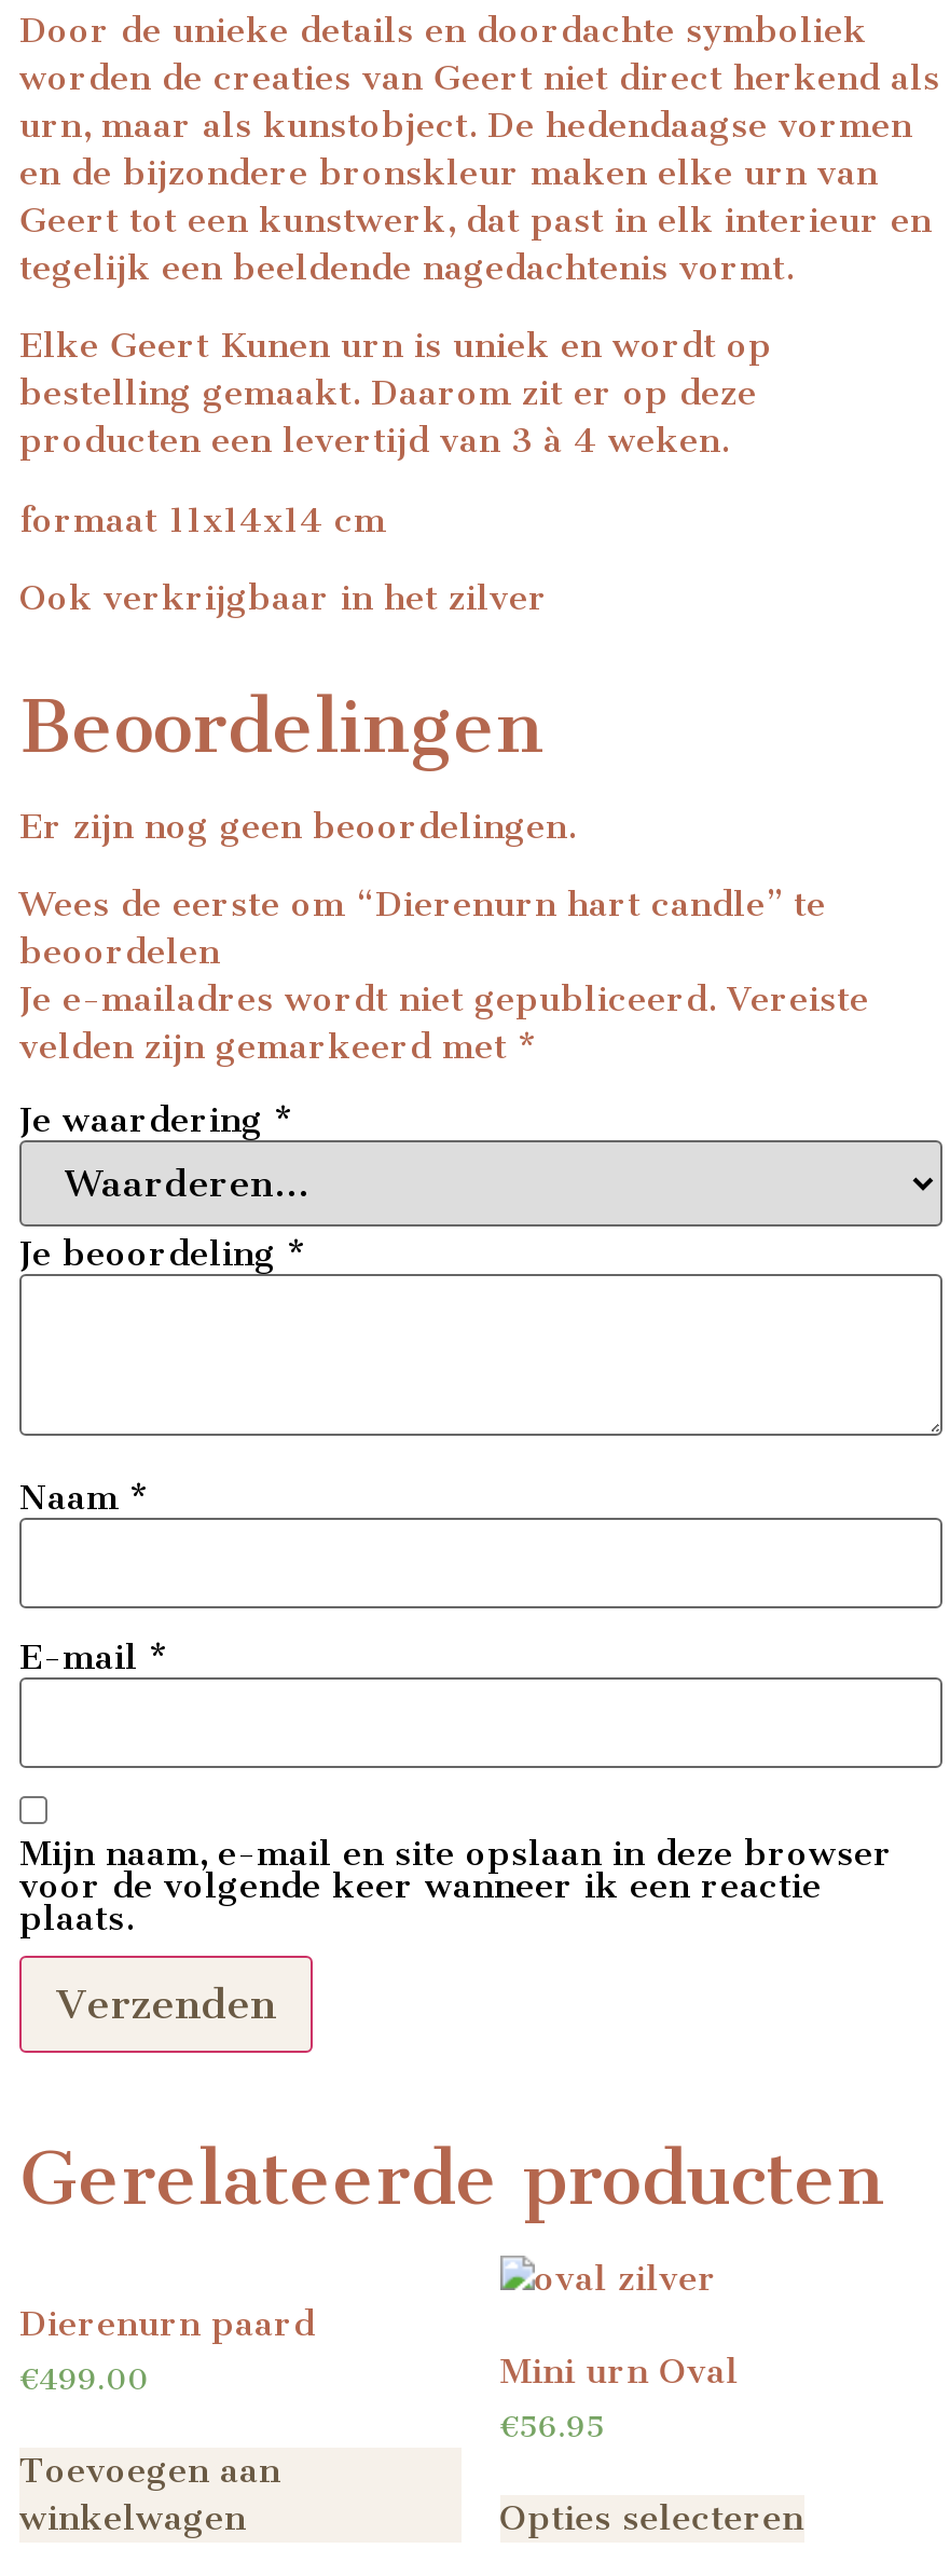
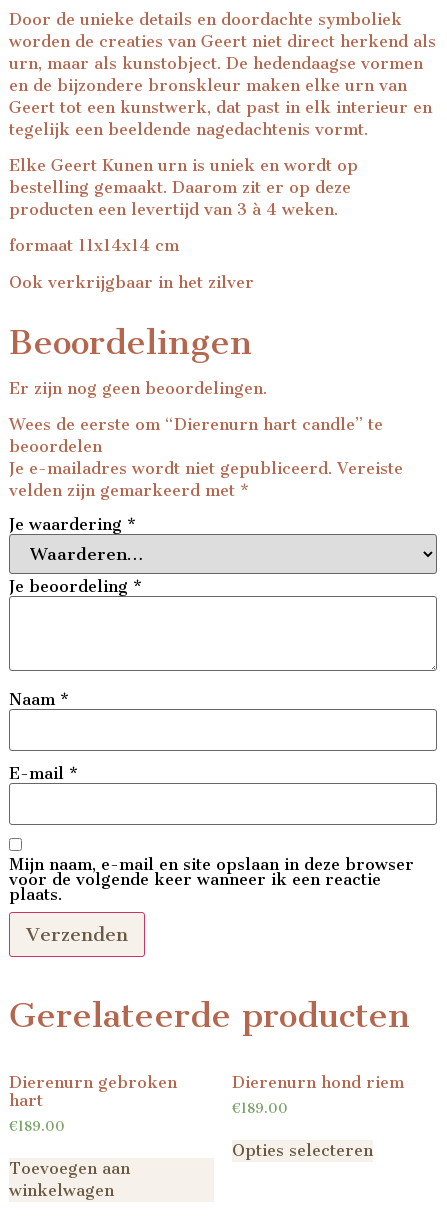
- Dierenurn paard
- €499.00
+ Dierenurn gebroken
+ hart
+ €189.00

- Mini urn Oval
- €56.95
+ Dierenurn hond riem
+ €189.00

moved up: Opties selecteren
